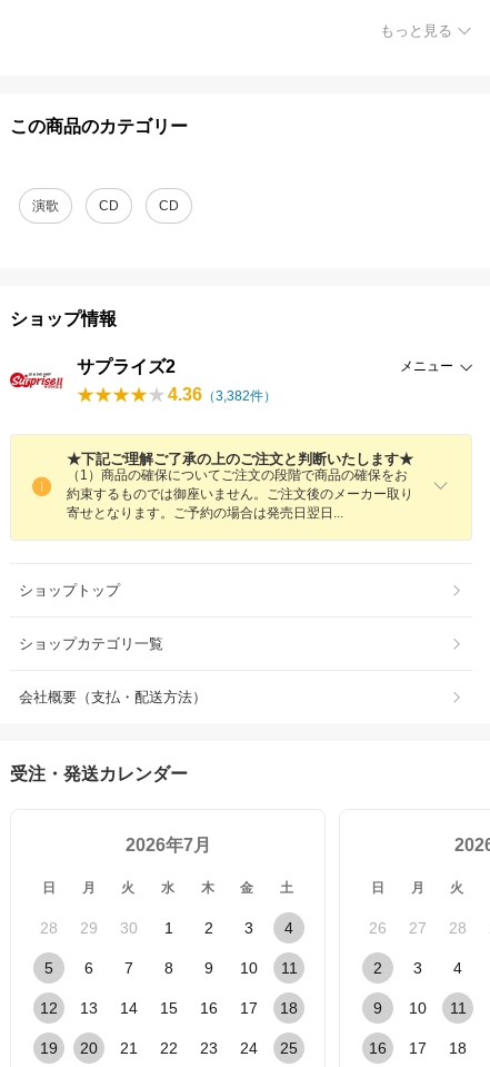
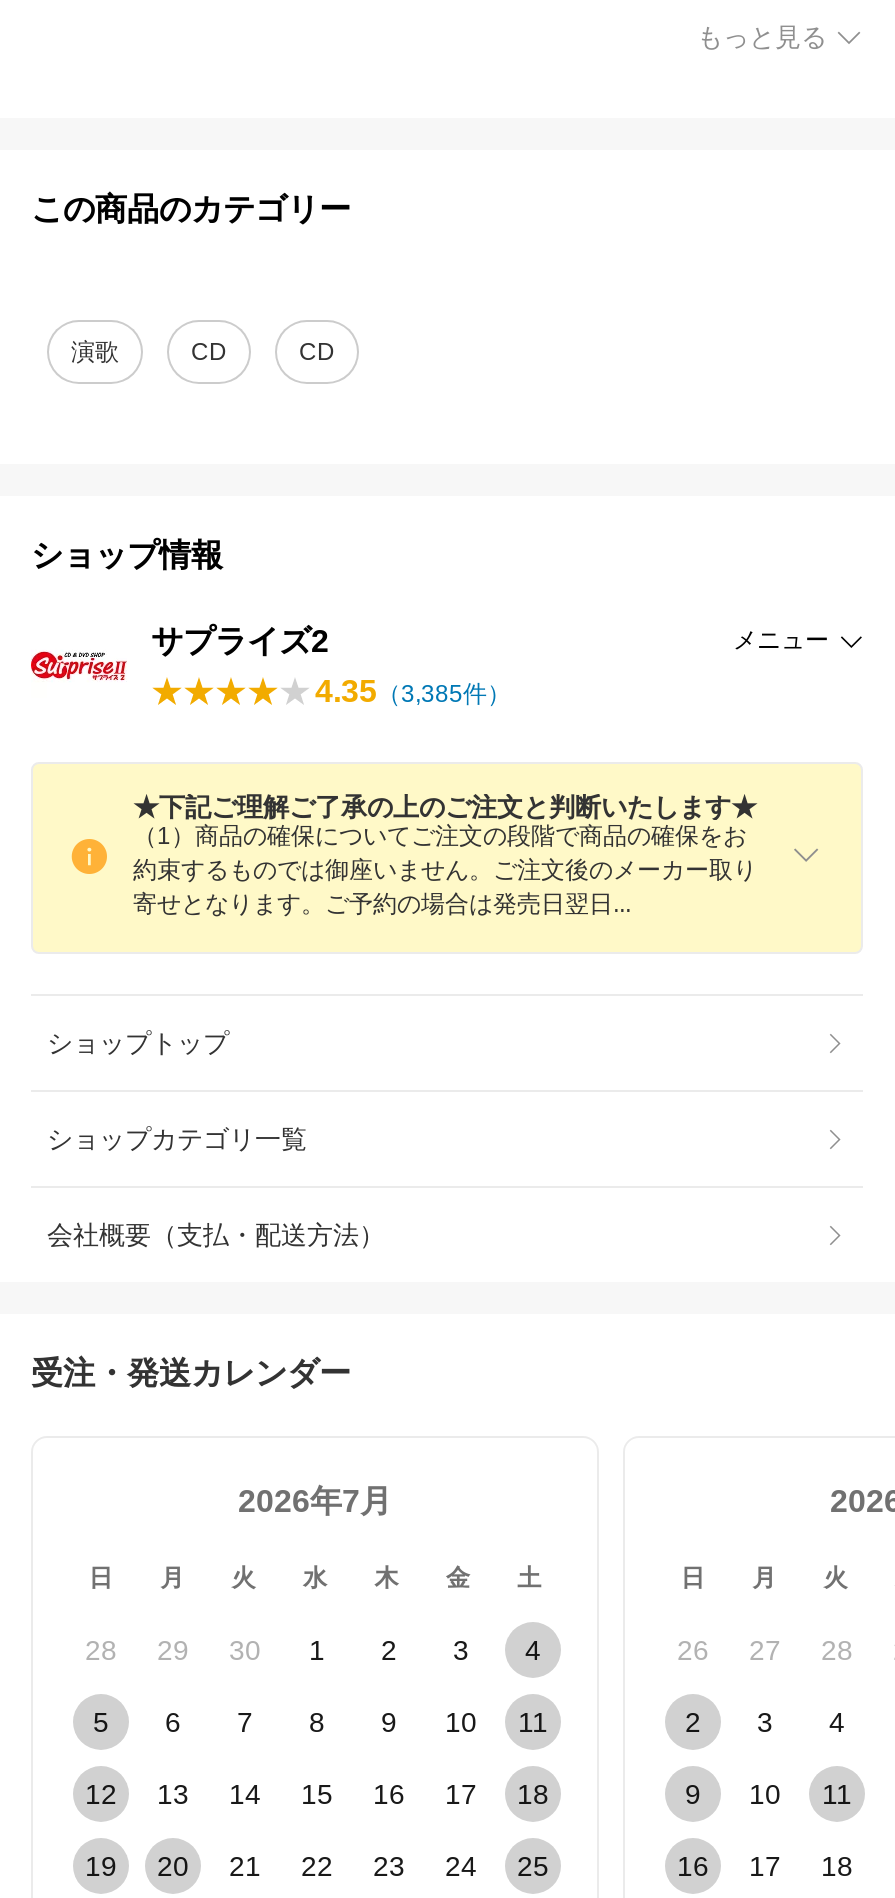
- 4.36（3,382件）
+ 4.35（3,385件）
